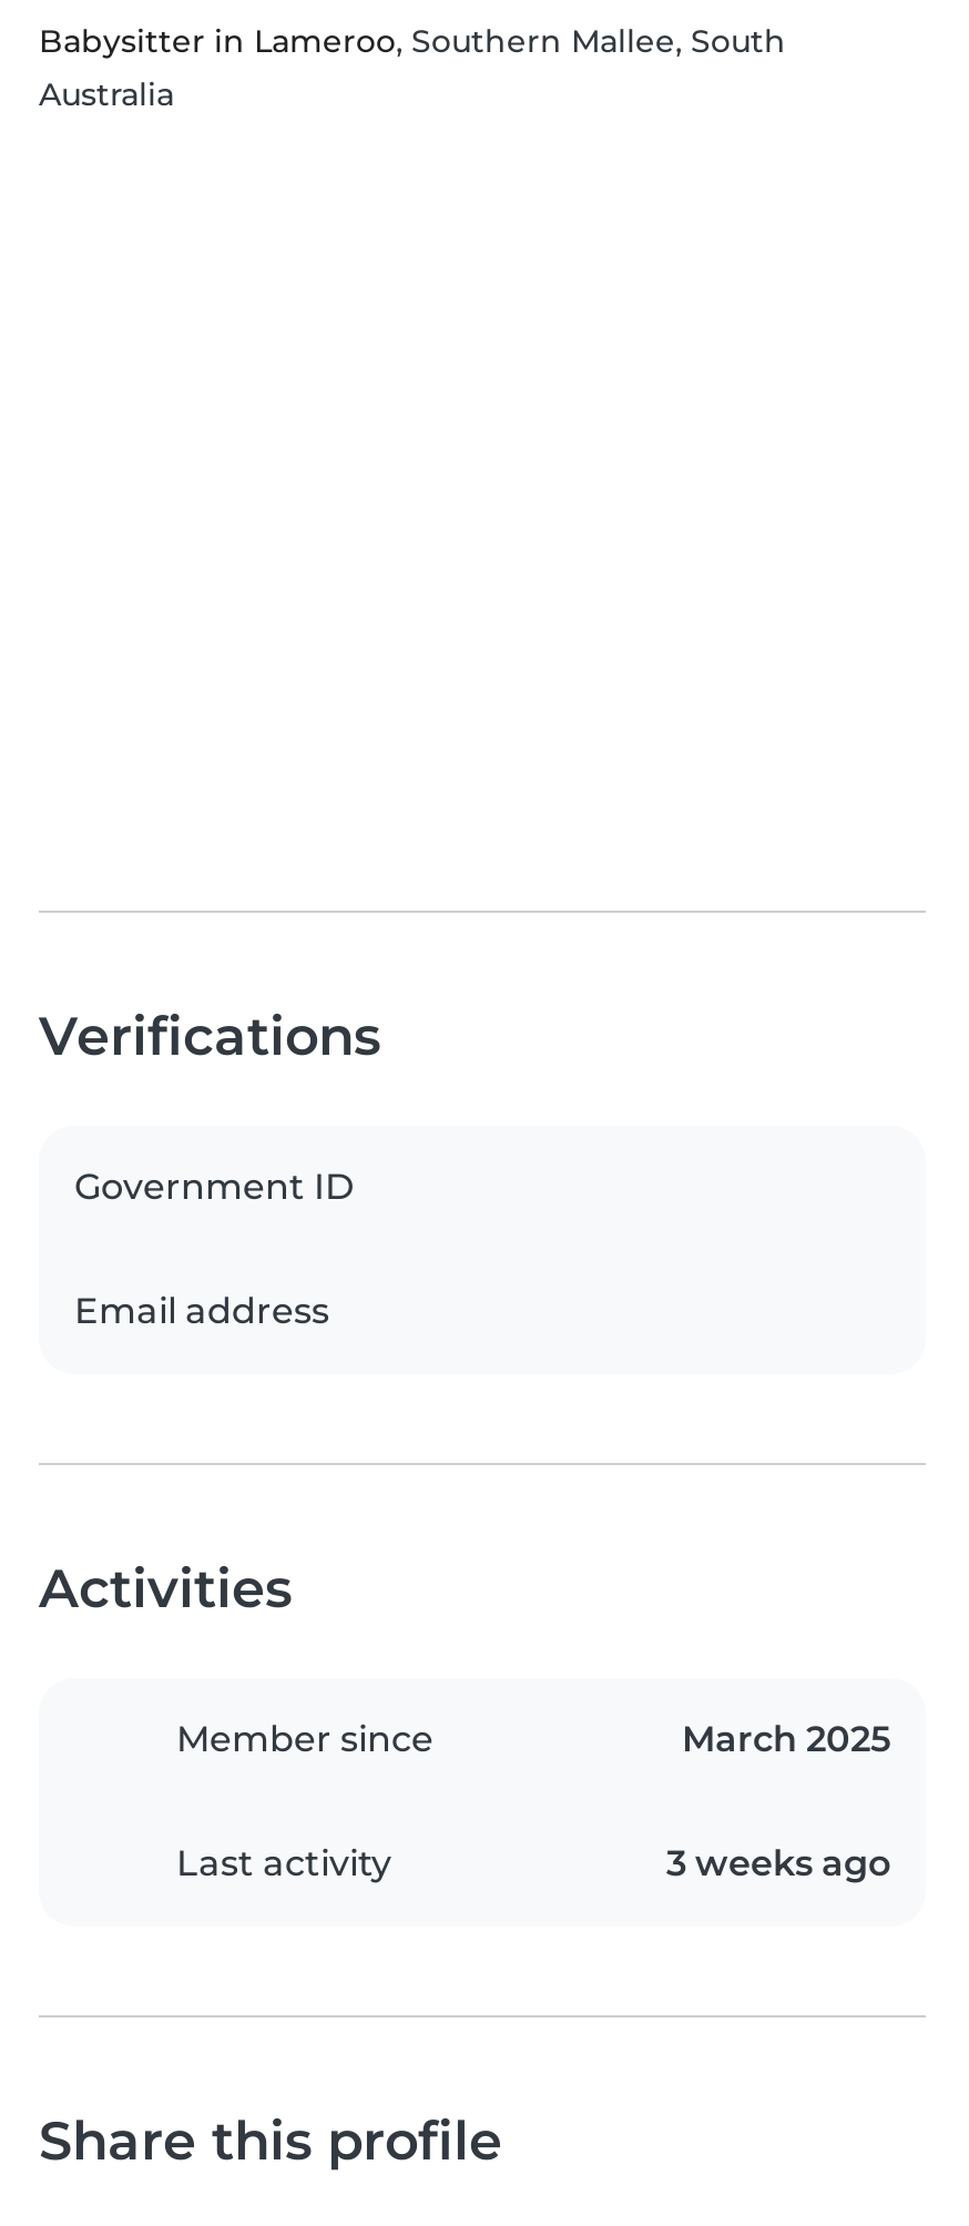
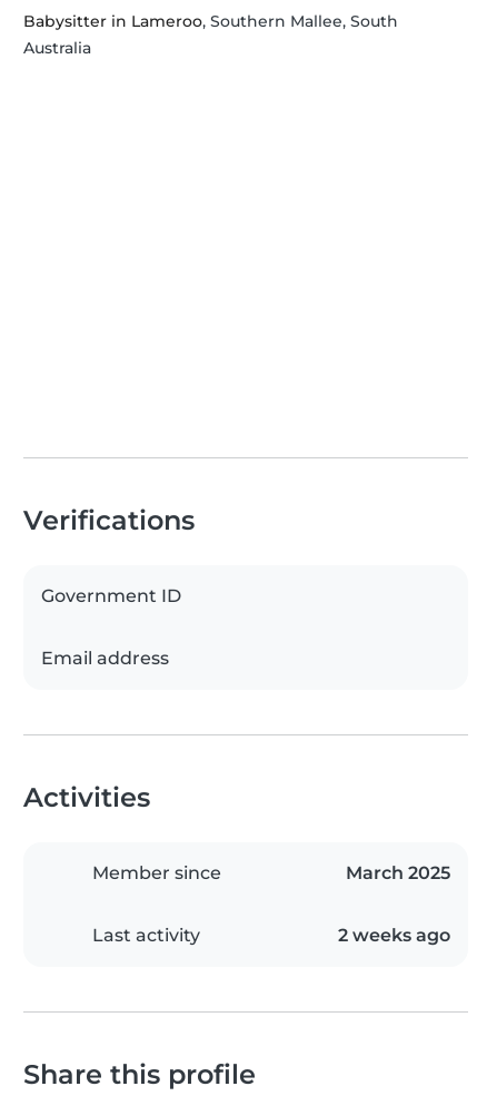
- 3 weeks ago
+ 2 weeks ago
